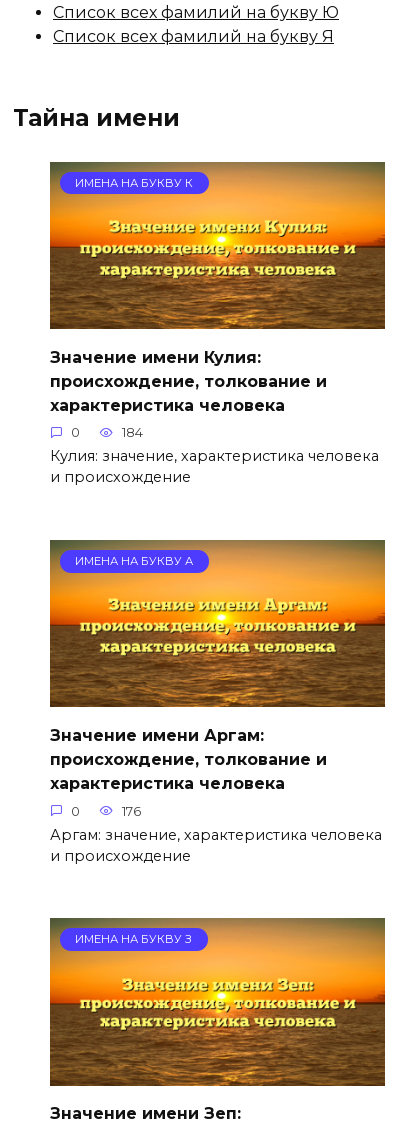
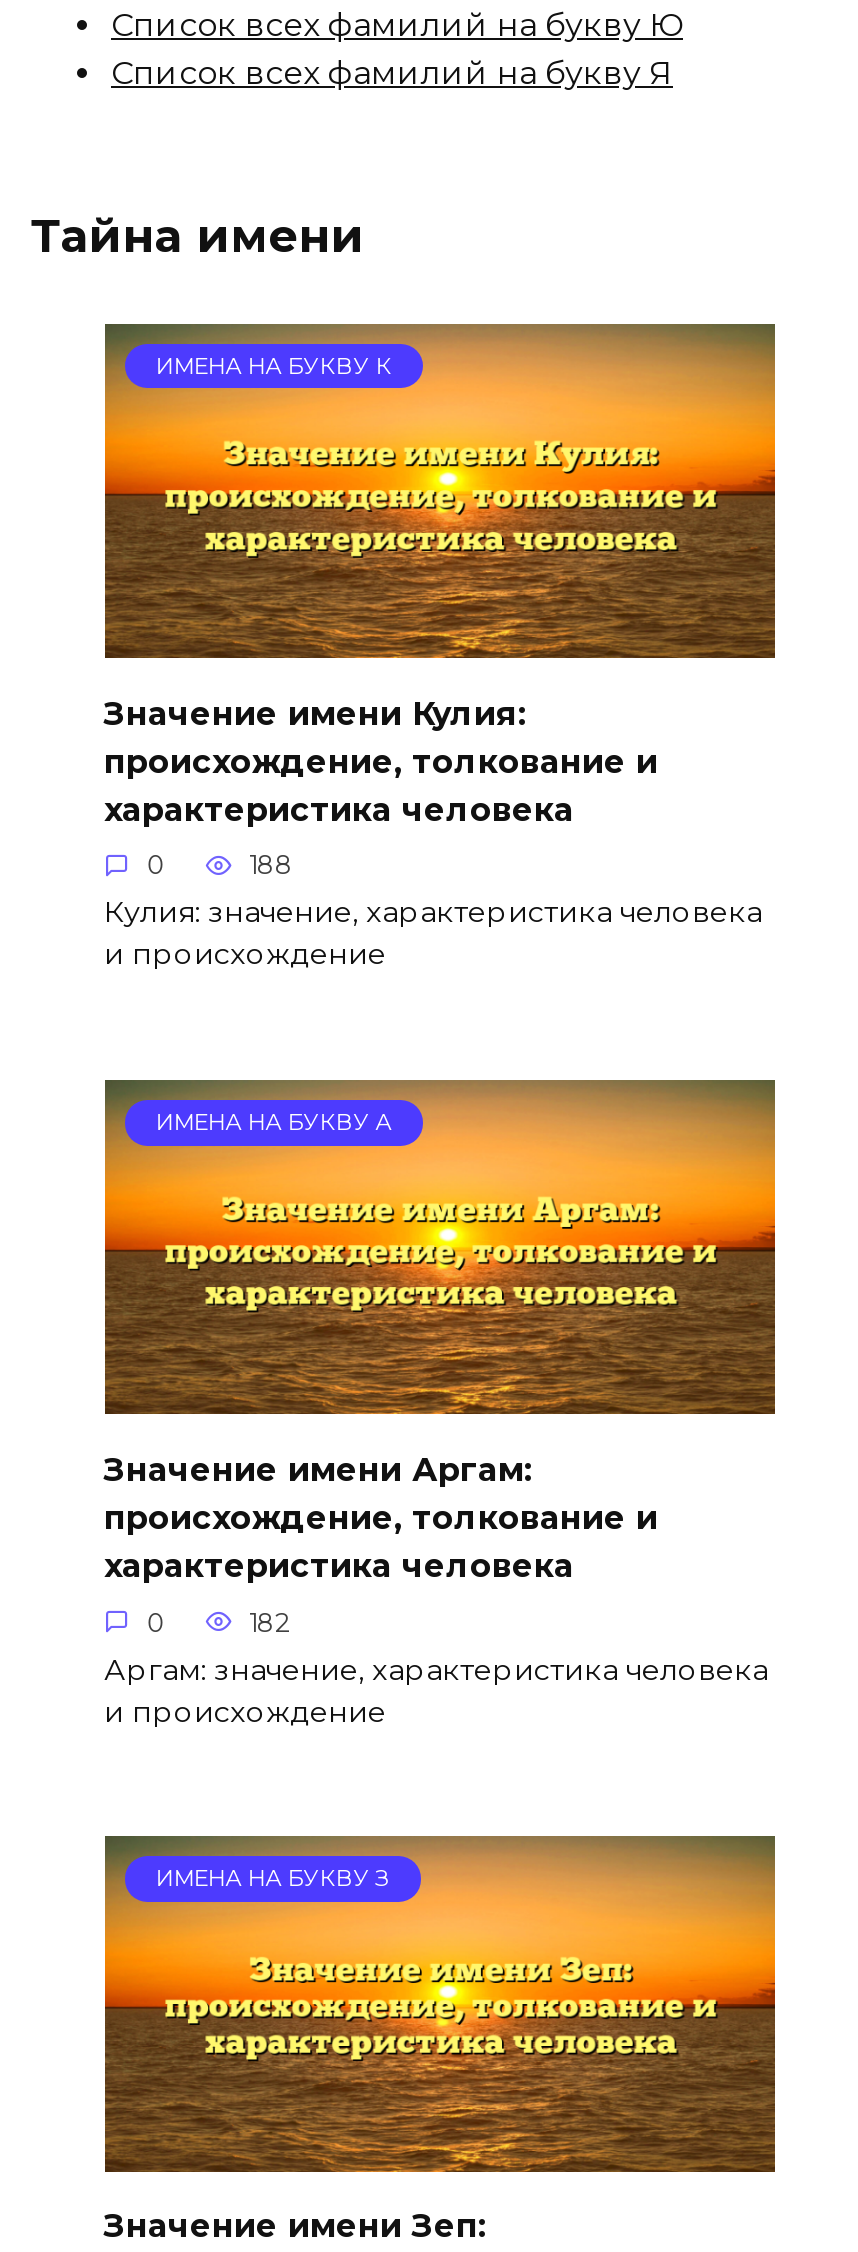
- 184
+ 188

- 176
+ 182
